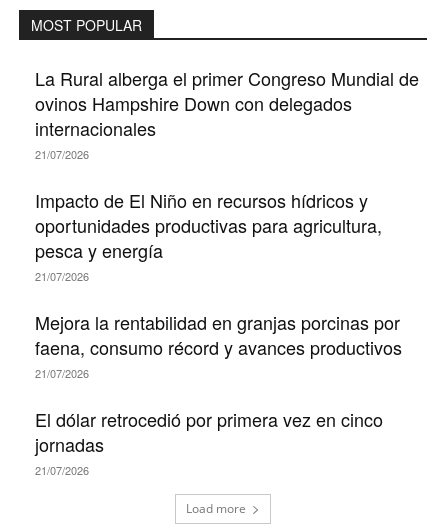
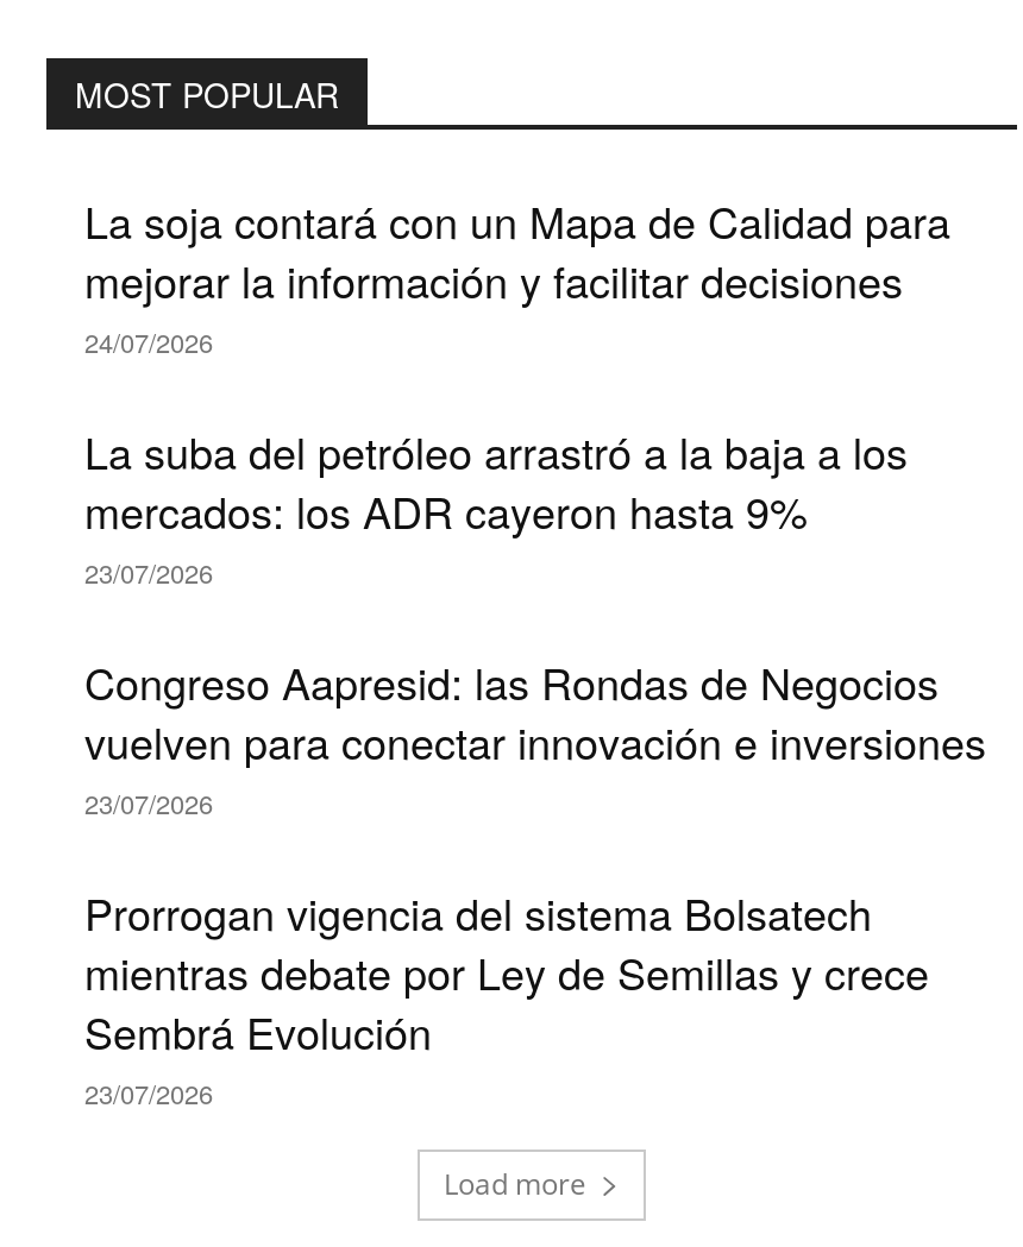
- La Rural alberga el primer Congreso Mundial de
- ovinos Hampshire Down con delegados
- internacionales
- 21/07/2026
+ La soja contará con un Mapa de Calidad para
+ mejorar la información y facilitar decisiones
+ 24/07/2026

- Impacto de El Niño en recursos hídricos y
- oportunidades productivas para agricultura,
- pesca y energía
- 21/07/2026
+ La suba del petróleo arrastró a la baja a los
+ mercados: los ADR cayeron hasta 9%
+ 23/07/2026

- Mejora la rentabilidad en granjas porcinas por
- faena, consumo récord y avances productivos
- 21/07/2026
+ Congreso Aapresid: las Rondas de Negocios
+ vuelven para conectar innovación e inversiones
+ 23/07/2026

- El dólar retrocedió por primera vez en cinco
- jornadas
- 21/07/2026
+ Prorrogan vigencia del sistema Bolsatech
+ mientras debate por Ley de Semillas y crece
+ Sembrá Evolución
+ 23/07/2026
